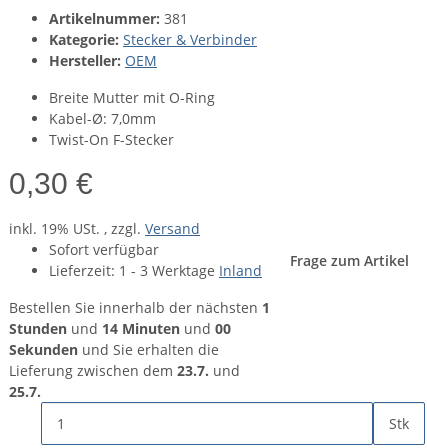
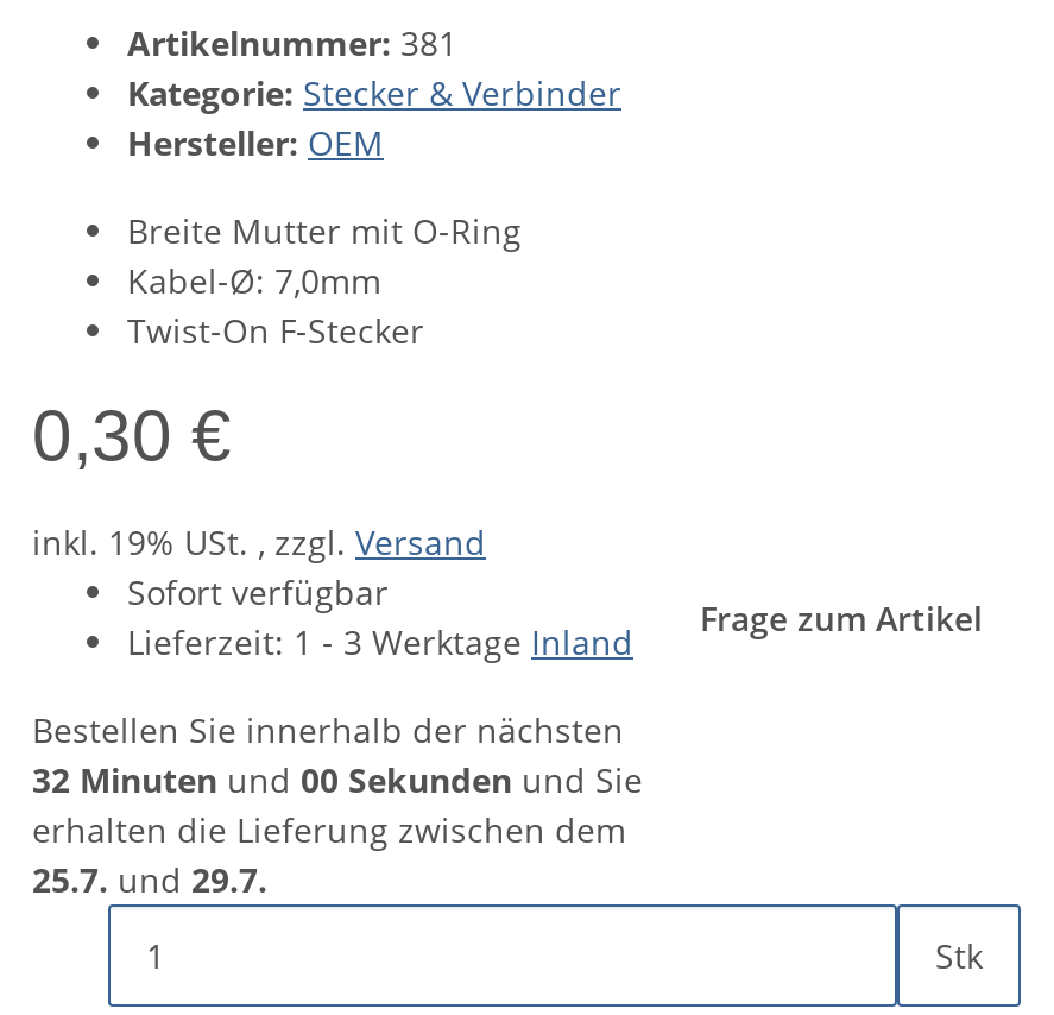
- Bestellen Sie innerhalb der nächsten 1
- Stunden und 14 Minuten und 00
- Sekunden und Sie erhalten die
- Lieferung zwischen dem 23.7. und
- 25.7.
+ Bestellen Sie innerhalb der nächsten
+ 32 Minuten und 00 Sekunden und Sie
+ erhalten die Lieferung zwischen dem
+ 25.7. und 29.7.
